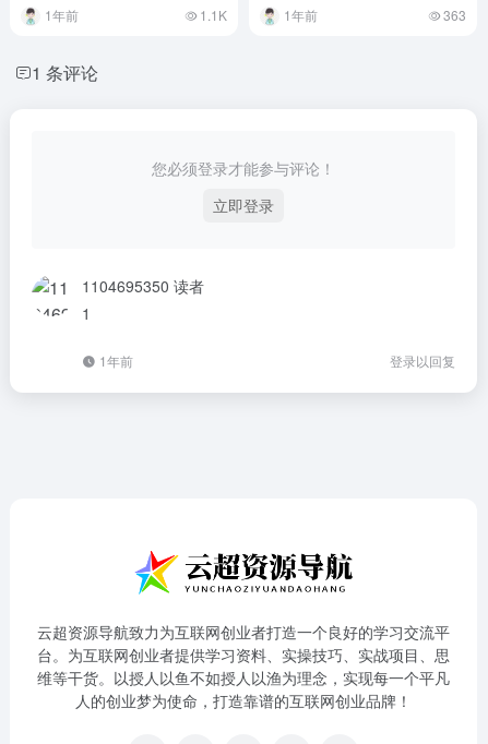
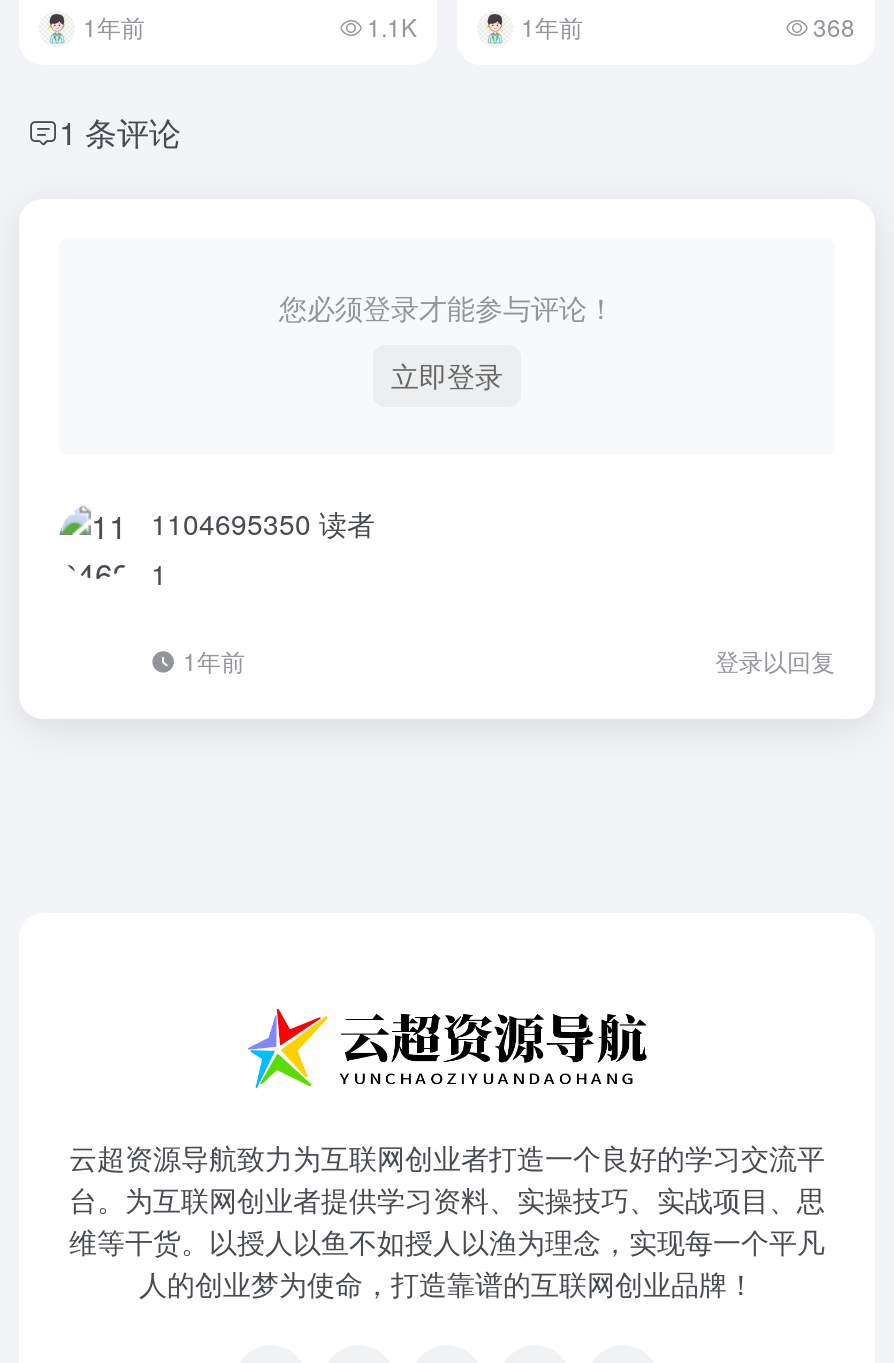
- 363
+ 368
